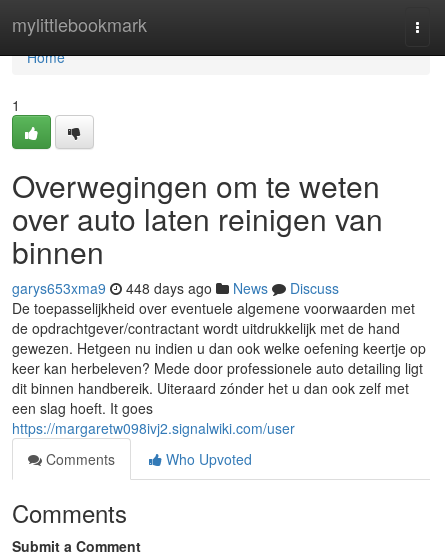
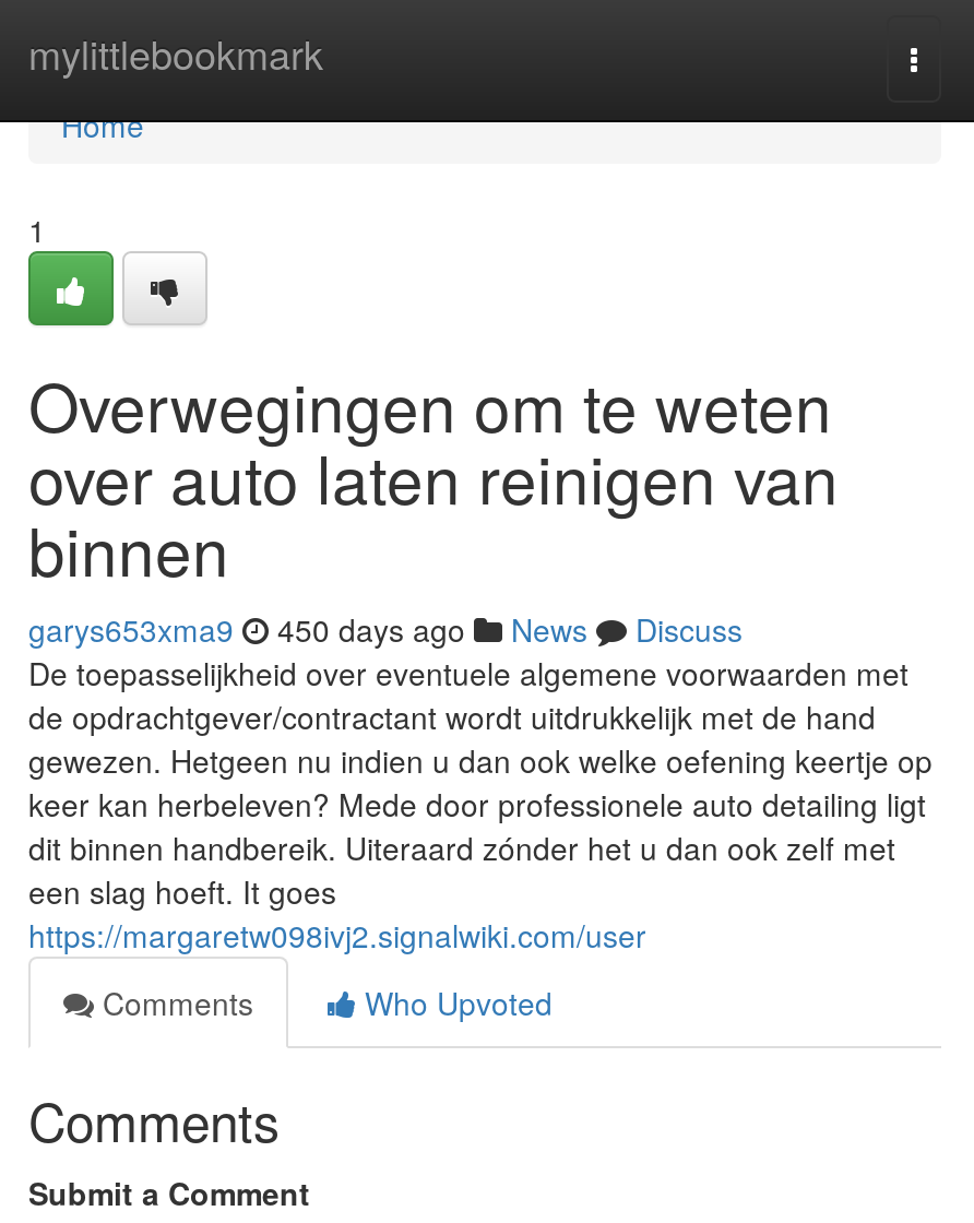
- garys653xma9 448 days ago News Discuss
+ garys653xma9 450 days ago News Discuss
